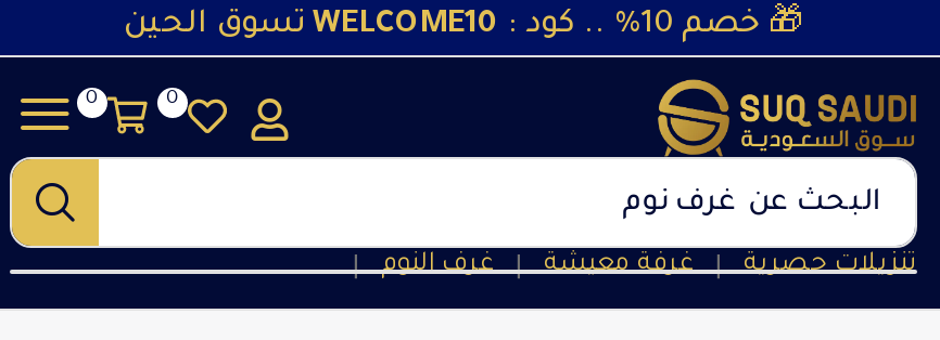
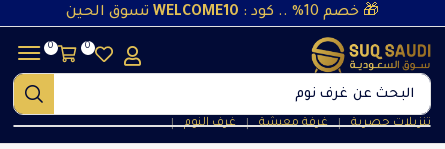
- البحث عن غرف طعام
+ البحث عن غرف نوم
